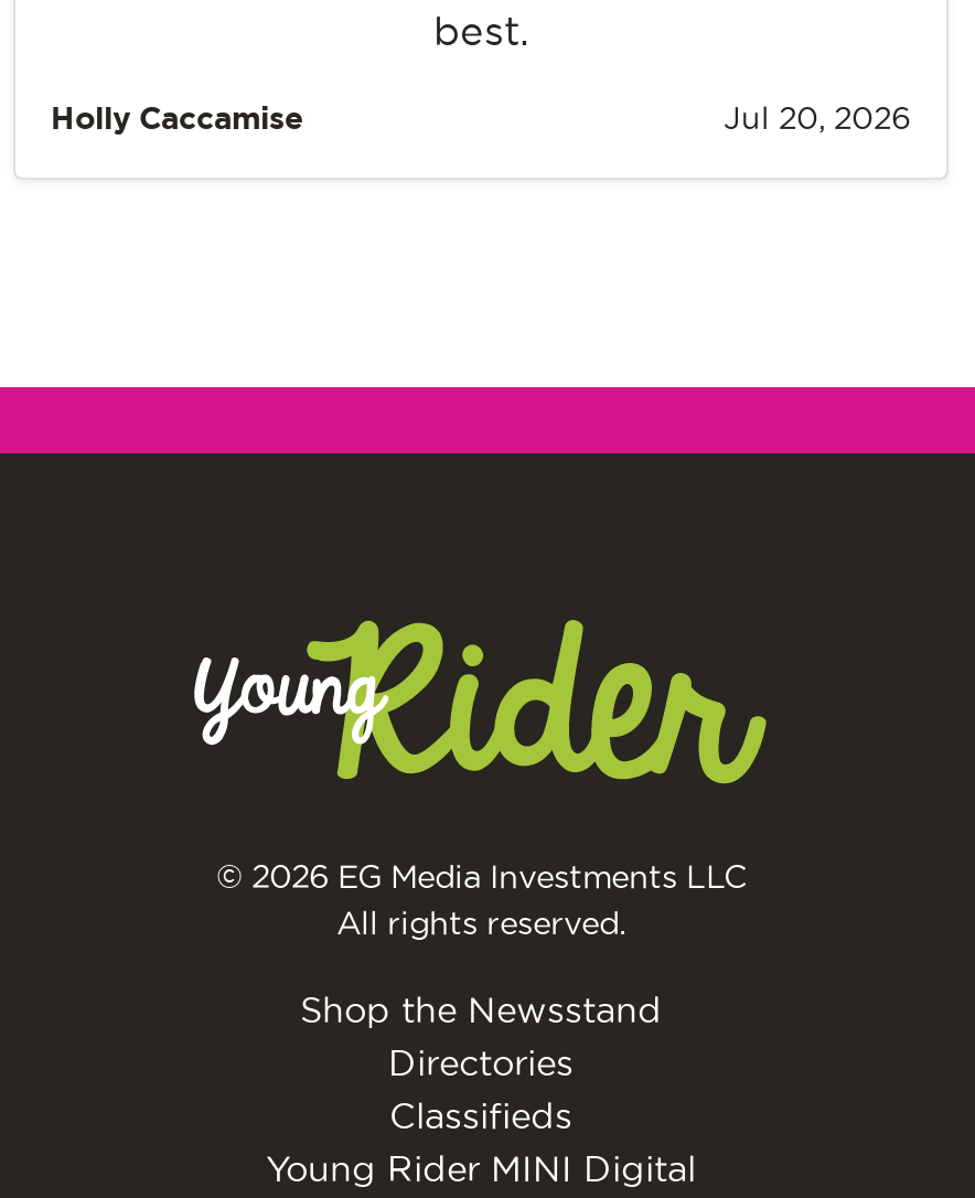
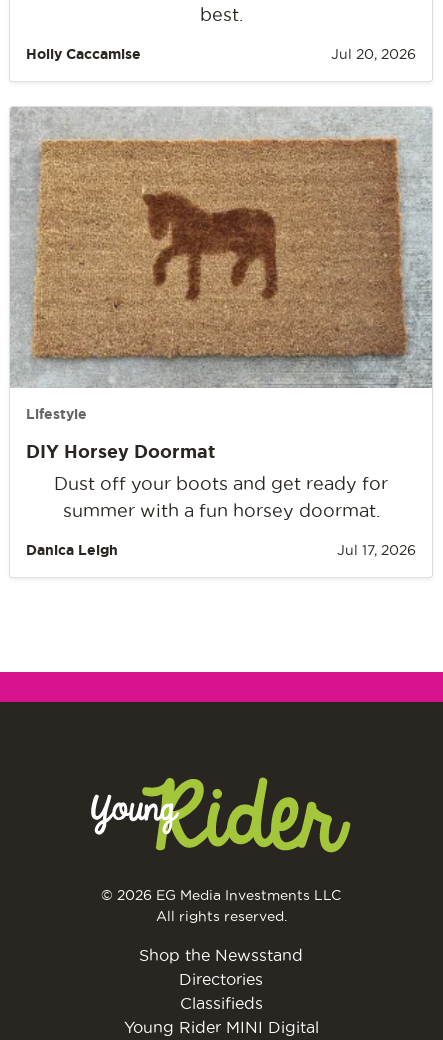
+ [image]
+ Lifestyle
+ DIY Horsey Doormat
+ Dust off your boots and get ready for
+ summer with a fun horsey doormat.
+ Danica Leigh
+ Jul 17, 2026
